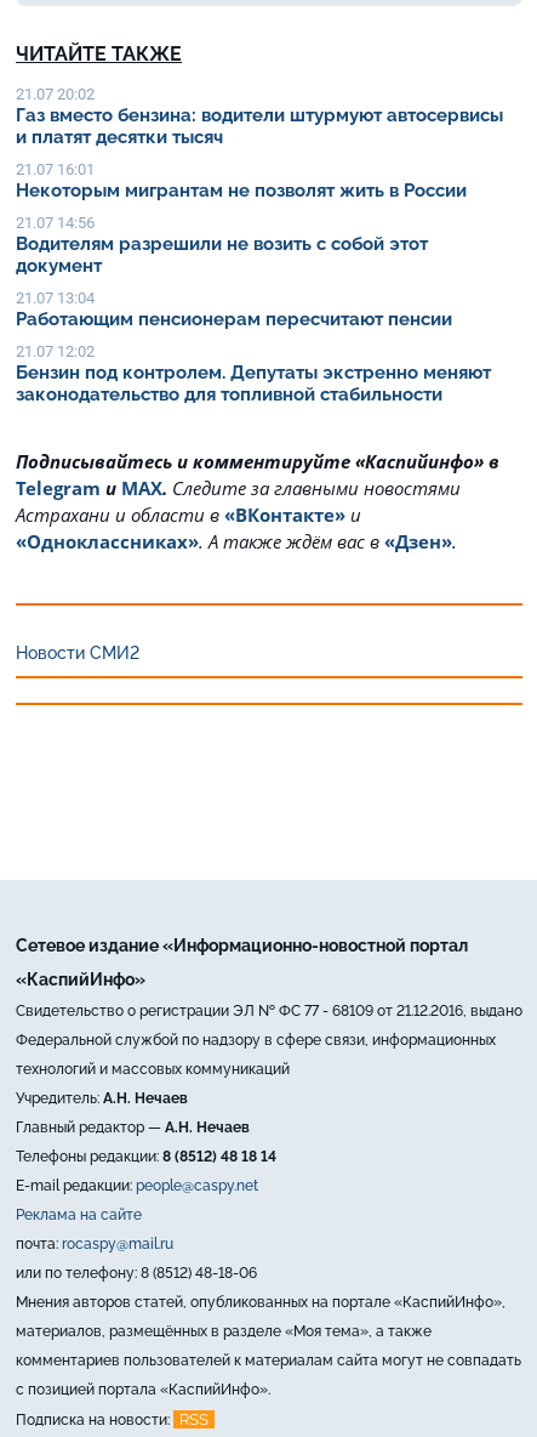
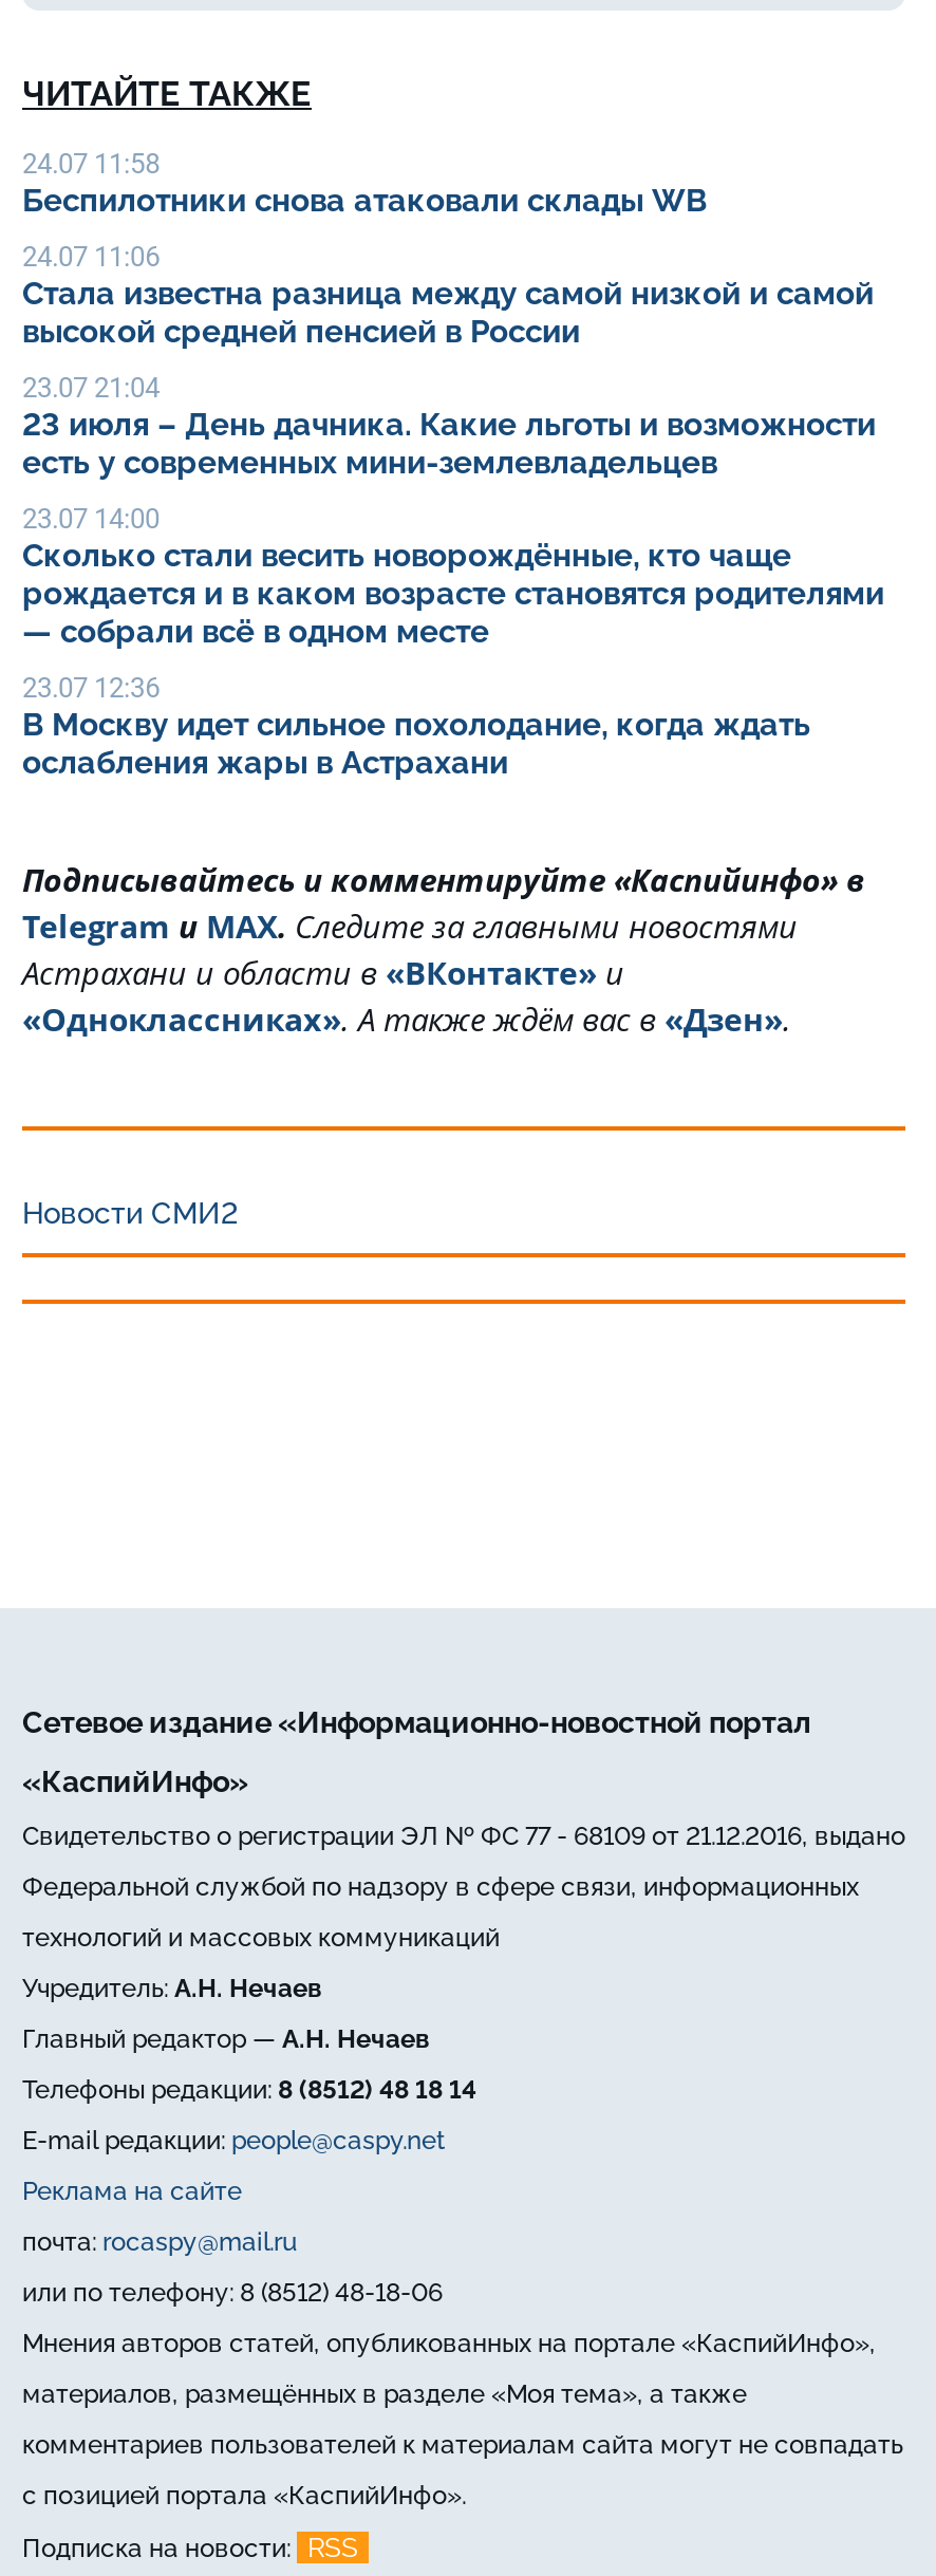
- 21.07 20:02
- Газ вместо бензина: водители штурмуют автосервисы
- и платят десятки тысяч
+ 24.07 11:58
+ Беспилотники снова атаковали склады WB

- 21.07 16:01
- Некоторым мигрантам не позволят жить в России
+ 24.07 11:06
+ Стала известна разница между самой низкой и самой
+ высокой средней пенсией в России

- 21.07 14:56
- Водителям разрешили не возить с собой этот
- документ
+ 23.07 21:04
+ 23 июля – День дачника. Какие льготы и возможности
+ есть у современных мини-землевладельцев

- 21.07 13:04
- Работающим пенсионерам пересчитают пенсии
+ 23.07 14:00
+ Сколько стали весить новорождённые, кто чаще
+ рождается и в каком возрасте становятся родителями
+ — собрали всё в одном месте

- 21.07 12:02
- Бензин под контролем. Депутаты экстренно меняют
- законодательство для топливной стабильности
+ 23.07 12:36
+ В Москву идет сильное похолодание, когда ждать
+ ослабления жары в Астрахани
